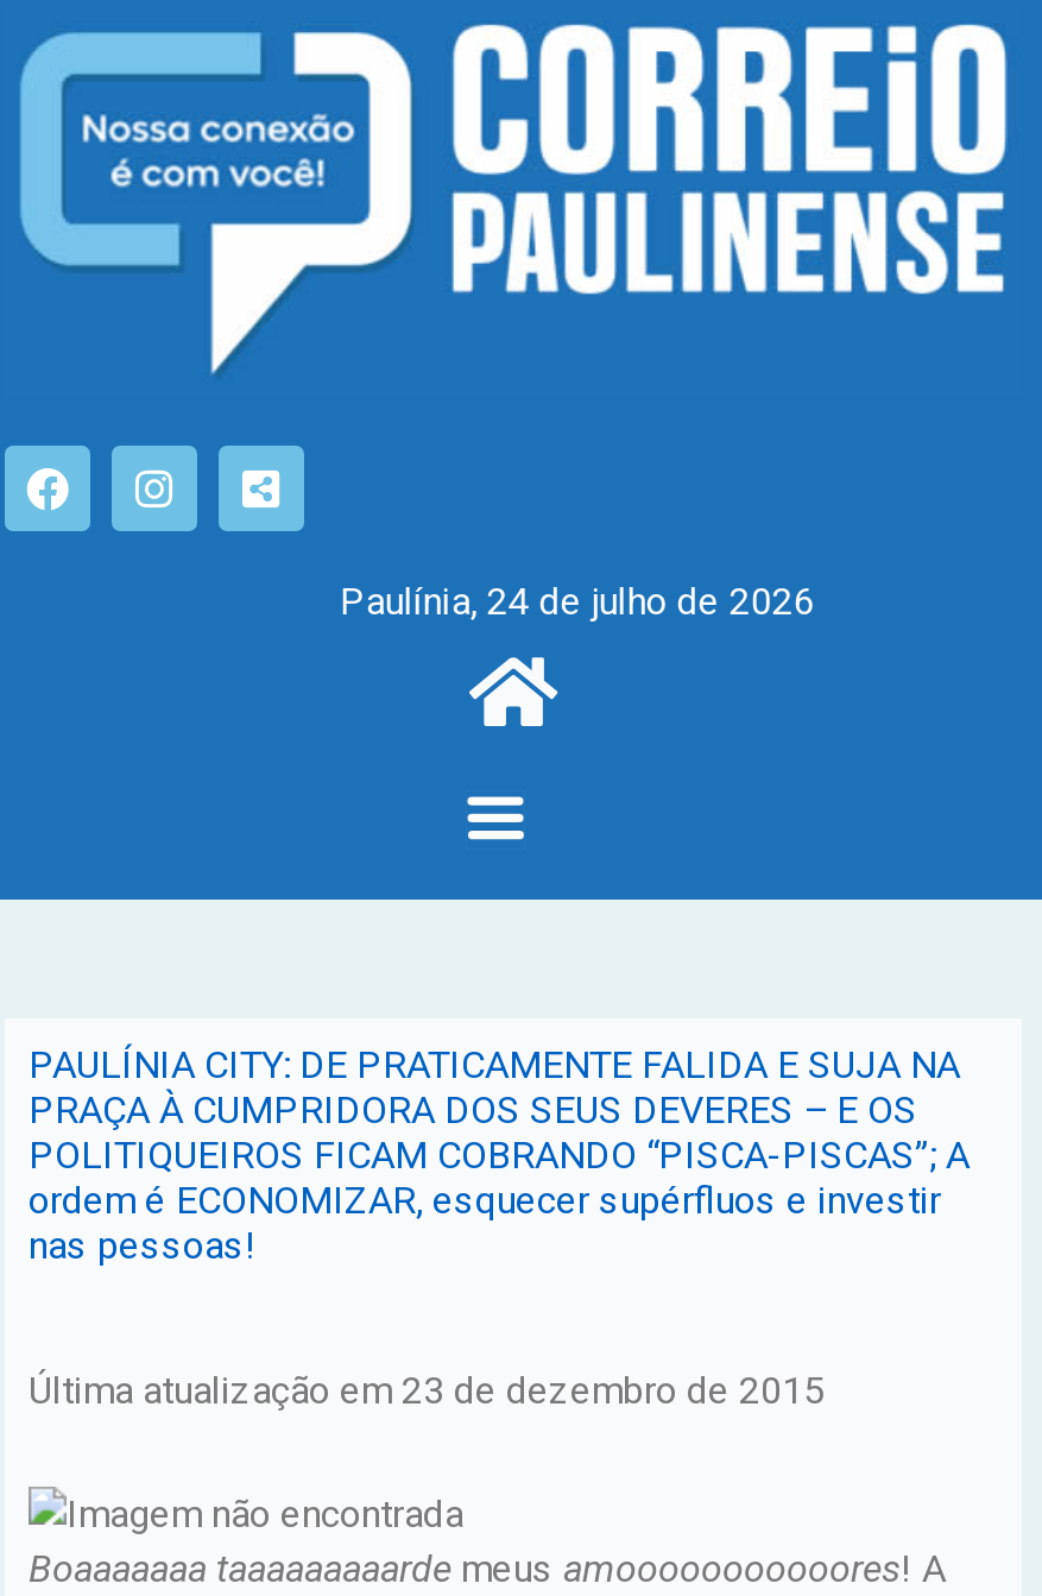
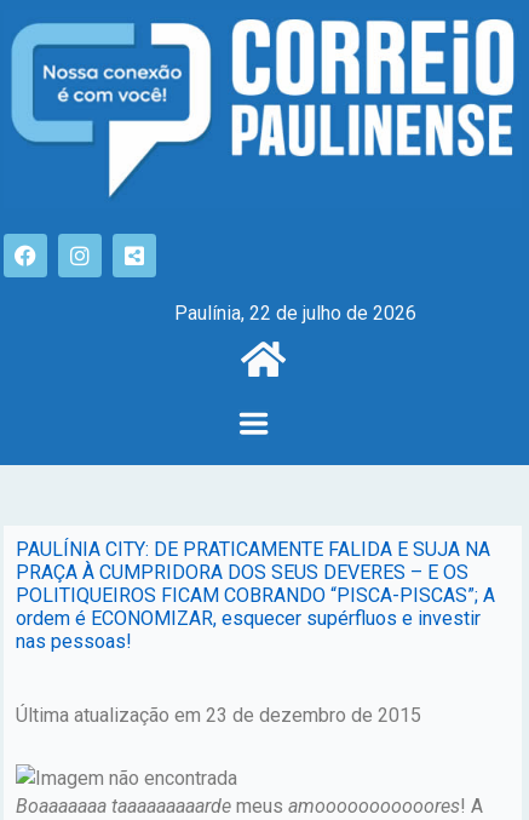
- Paulínia, 24 de julho de 2026
+ Paulínia, 22 de julho de 2026
